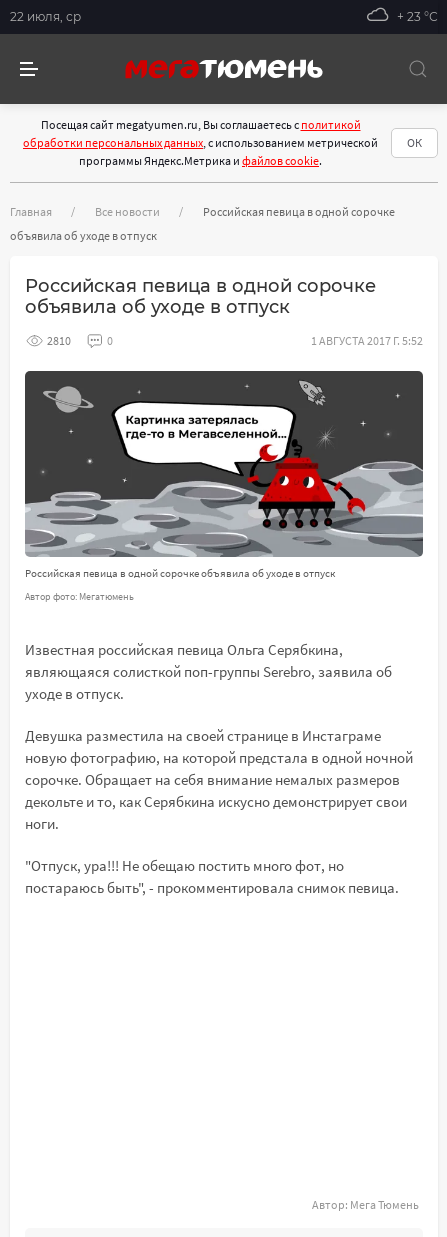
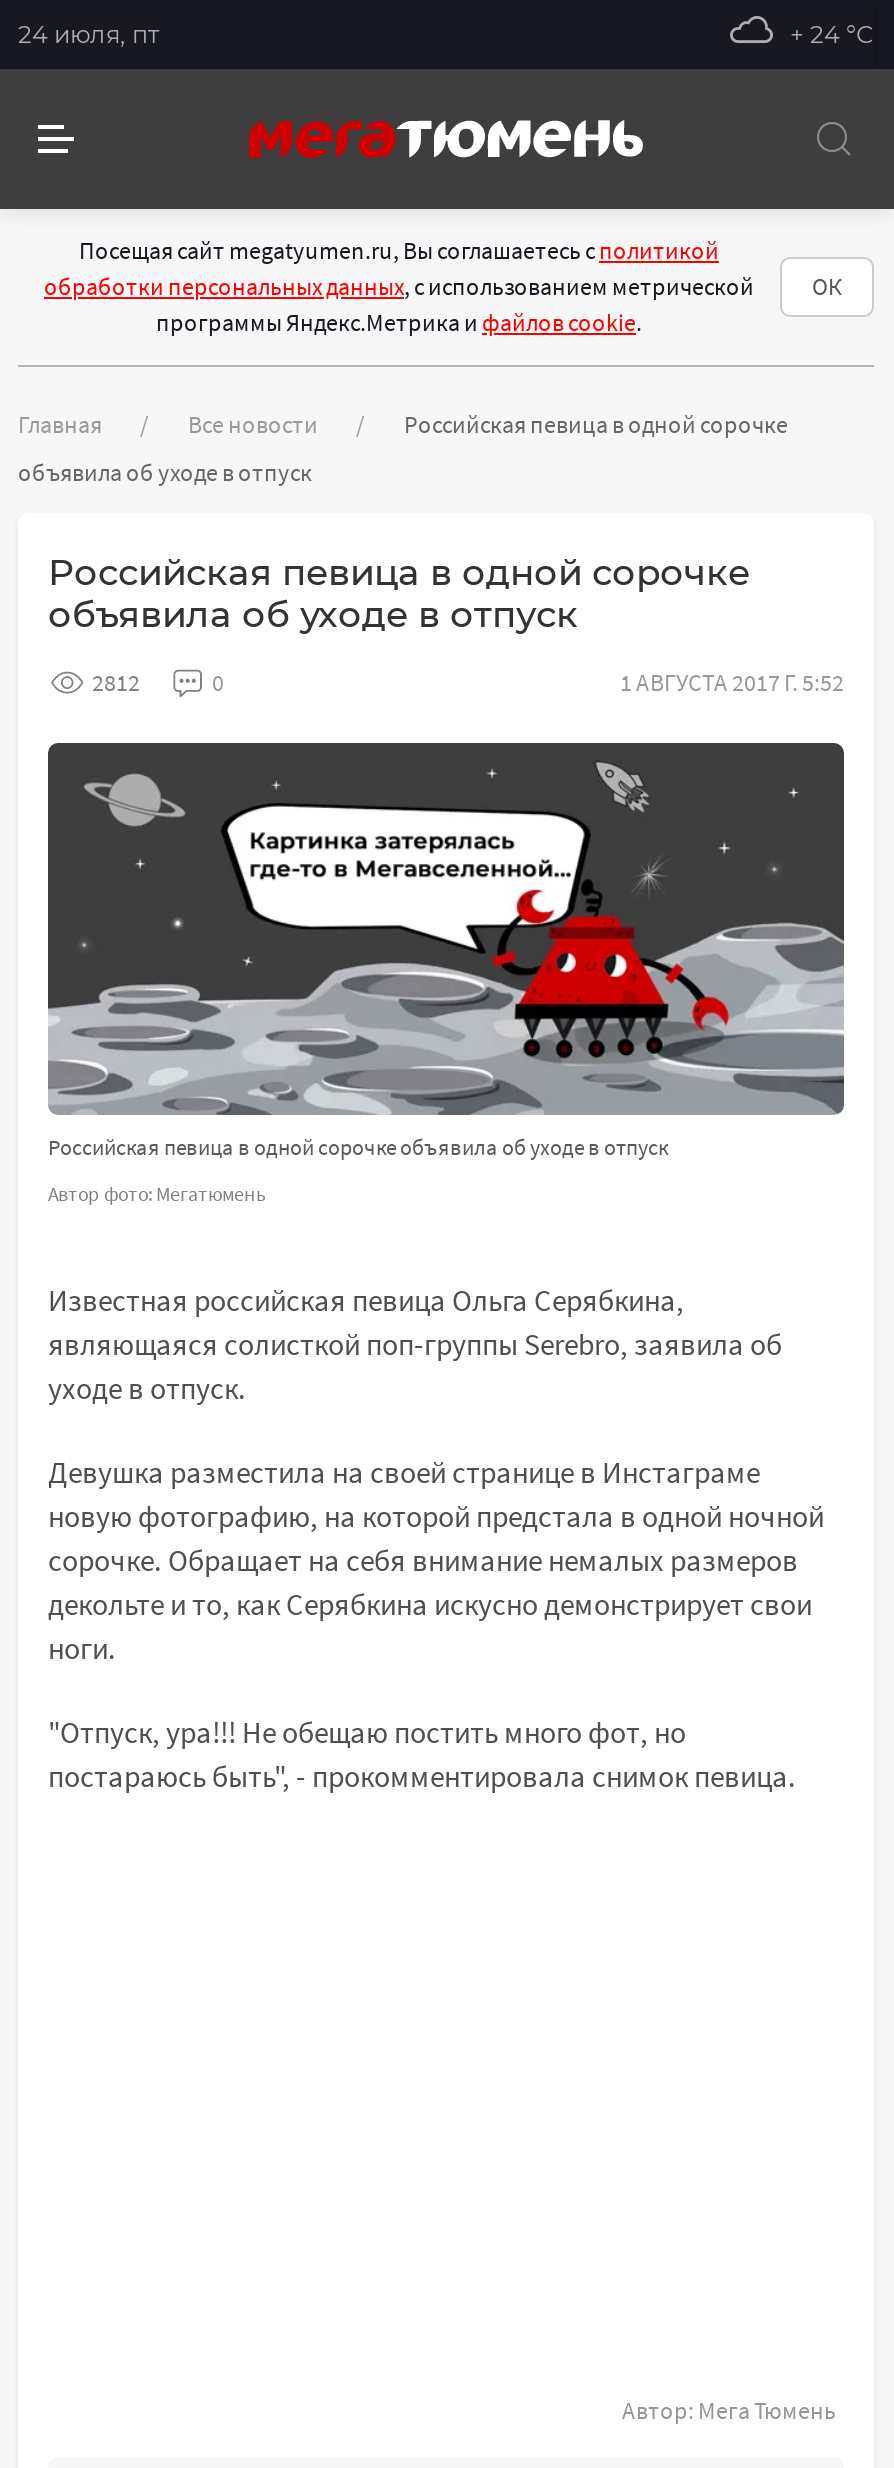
- 22 июля, ср
+ 24 июля, пт

- + 23 °С
+ + 24 °С

- 2810
+ 2812
